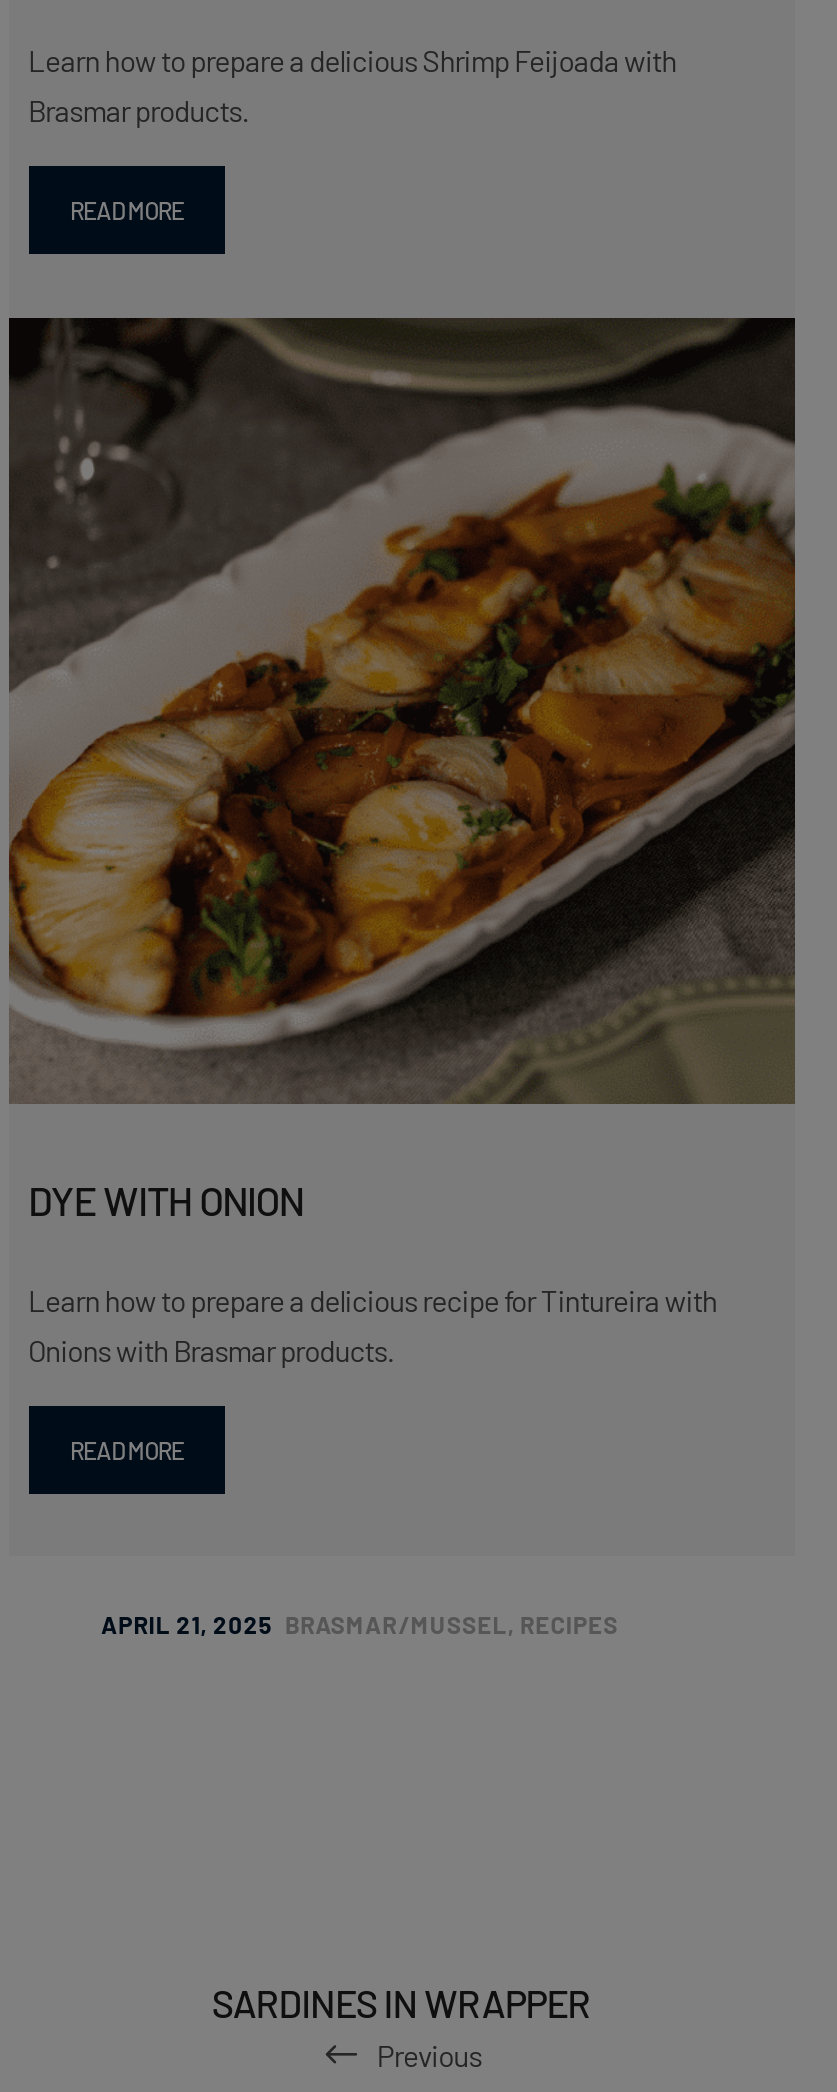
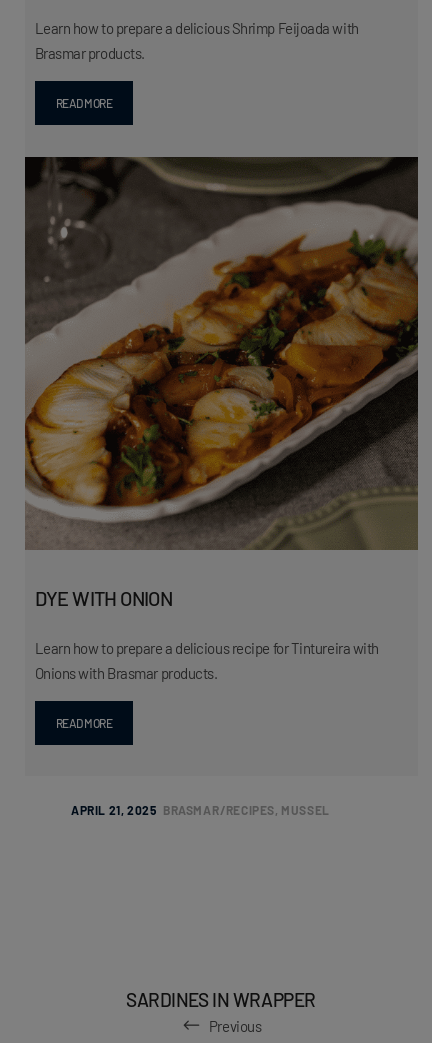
- APRIL 21, 2025 BRASMAR MUSSEL, RECIPES
+ APRIL 21, 2025 BRASMAR RECIPES, MUSSEL
